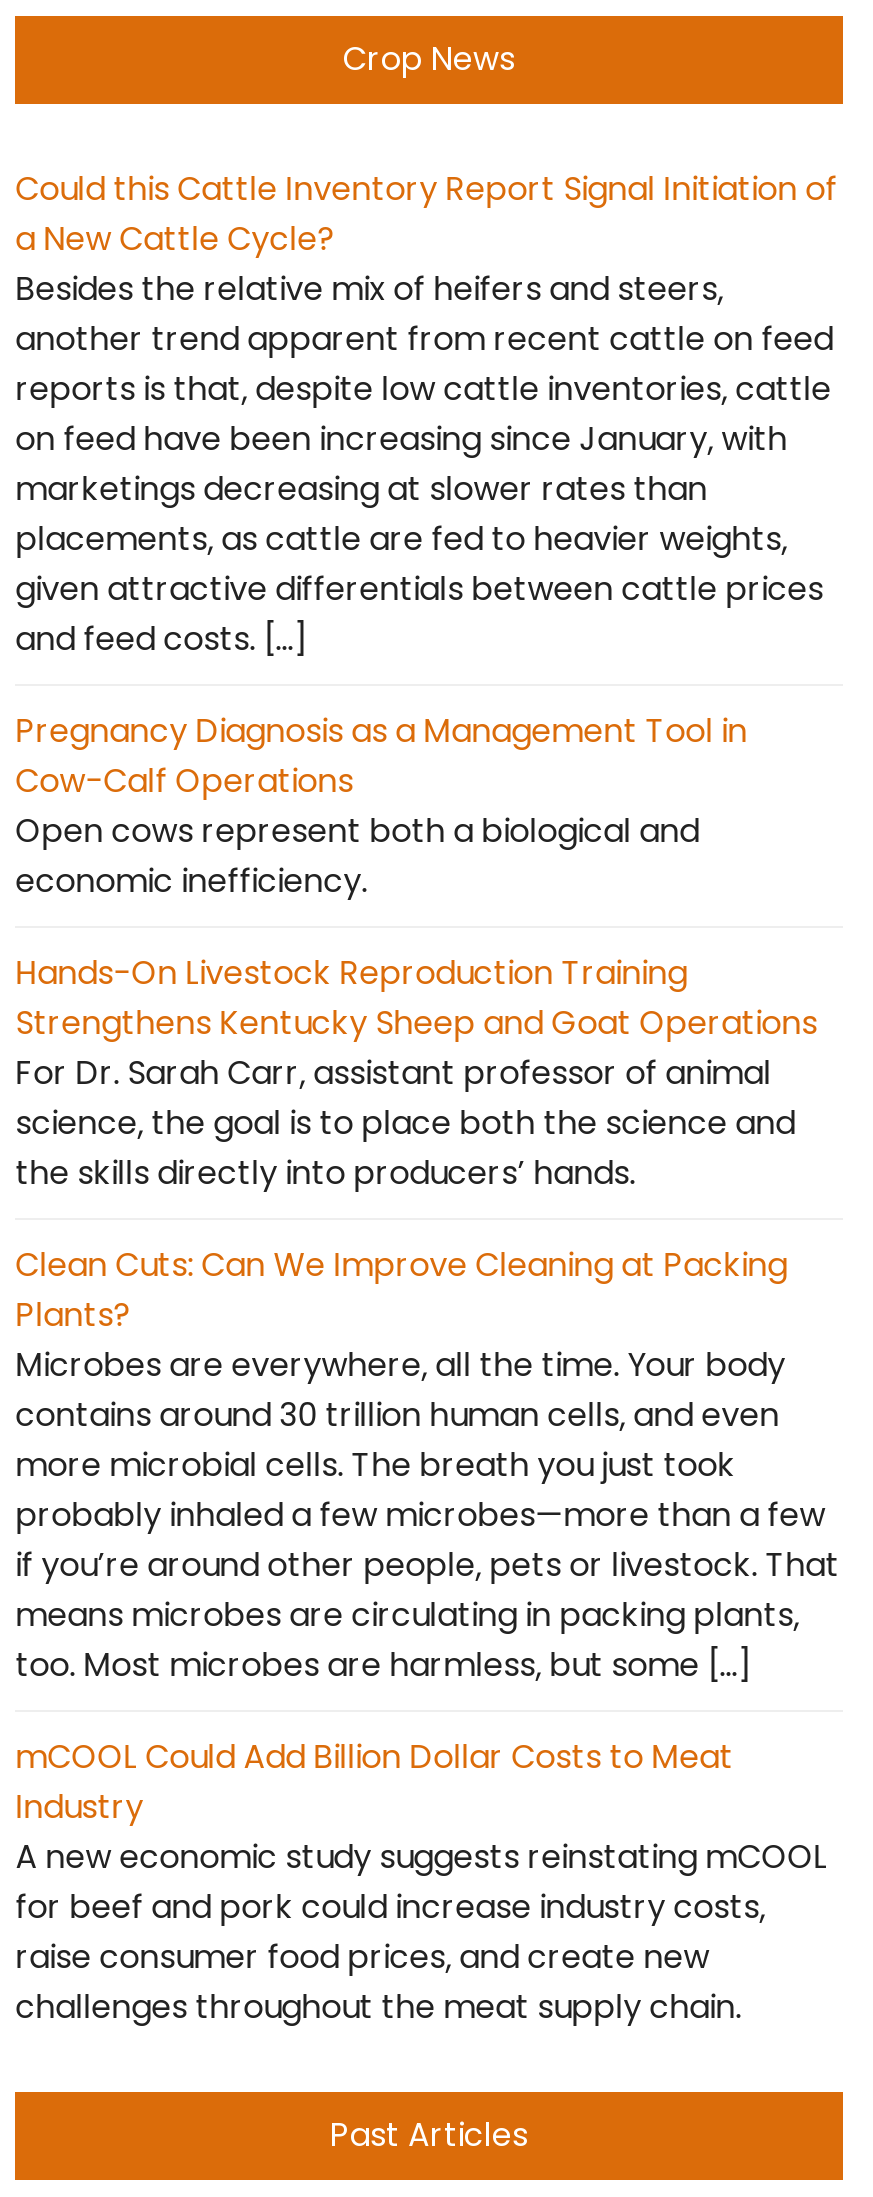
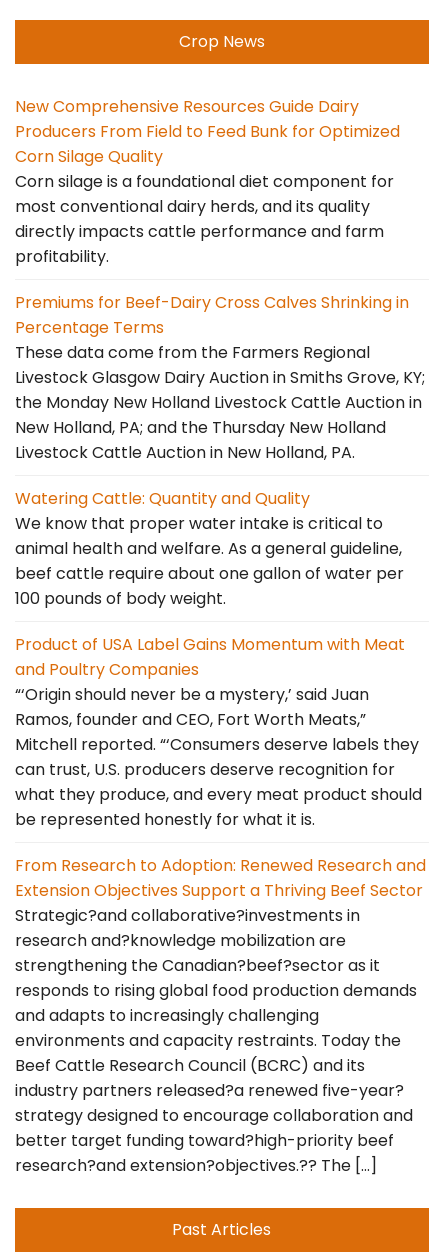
- Could this Cattle Inventory Report Signal Initiation of
- a New Cattle Cycle?
- Besides the relative mix of heifers and steers,
- another trend apparent from recent cattle on feed
- reports is that, despite low cattle inventories, cattle
- on feed have been increasing since January, with
- marketings decreasing at slower rates than
- placements, as cattle are fed to heavier weights,
- given attractive differentials between cattle prices
- and feed costs. […]
+ New Comprehensive Resources Guide Dairy
+ Producers From Field to Feed Bunk for Optimized
+ Corn Silage Quality
+ Corn silage is a foundational diet component for
+ most conventional dairy herds, and its quality
+ directly impacts cattle performance and farm
+ profitability.

- Pregnancy Diagnosis as a Management Tool in
- Cow-Calf Operations
- Open cows represent both a biological and
- economic inefficiency.
+ Premiums for Beef-Dairy Cross Calves Shrinking in
+ Percentage Terms
+ These data come from the Farmers Regional
+ Livestock Glasgow Dairy Auction in Smiths Grove, KY;
+ the Monday New Holland Livestock Cattle Auction in
+ New Holland, PA; and the Thursday New Holland
+ Livestock Cattle Auction in New Holland, PA.

- Hands-On Livestock Reproduction Training
- Strengthens Kentucky Sheep and Goat Operations
- For Dr. Sarah Carr, assistant professor of animal
- science, the goal is to place both the science and
- the skills directly into producers’ hands.
+ Watering Cattle: Quantity and Quality
+ We know that proper water intake is critical to
+ animal health and welfare. As a general guideline,
+ beef cattle require about one gallon of water per
+ 100 pounds of body weight.

- Clean Cuts: Can We Improve Cleaning at Packing
- Plants?
- Microbes are everywhere, all the time. Your body
- contains around 30 trillion human cells, and even
- more microbial cells. The breath you just took
- probably inhaled a few microbes—more than a few
- if you’re around other people, pets or livestock. That
- means microbes are circulating in packing plants,
- too. Most microbes are harmless, but some […]
+ Product of USA Label Gains Momentum with Meat
+ and Poultry Companies
+ “‘Origin should never be a mystery,’ said Juan
+ Ramos, founder and CEO, Fort Worth Meats,”
+ Mitchell reported. “‘Consumers deserve labels they
+ can trust, U.S. producers deserve recognition for
+ what they produce, and every meat product should
+ be represented honestly for what it is.

- mCOOL Could Add Billion Dollar Costs to Meat
- Industry
- A new economic study suggests reinstating mCOOL
- for beef and pork could increase industry costs,
- raise consumer food prices, and create new
- challenges throughout the meat supply chain.
+ From Research to Adoption: Renewed Research and
+ Extension Objectives Support a Thriving Beef Sector
+ Strategic?and collaborative?investments in
+ research and?knowledge mobilization are
+ strengthening the Canadian?beef?sector as it
+ responds to rising global food production demands
+ and adapts to increasingly challenging
+ environments and capacity restraints. Today the
+ Beef Cattle Research Council (BCRC) and its
+ industry partners released?a renewed five-year?
+ strategy designed to encourage collaboration and
+ better target funding toward?high-priority beef
+ research?and extension?objectives.?? The […]
